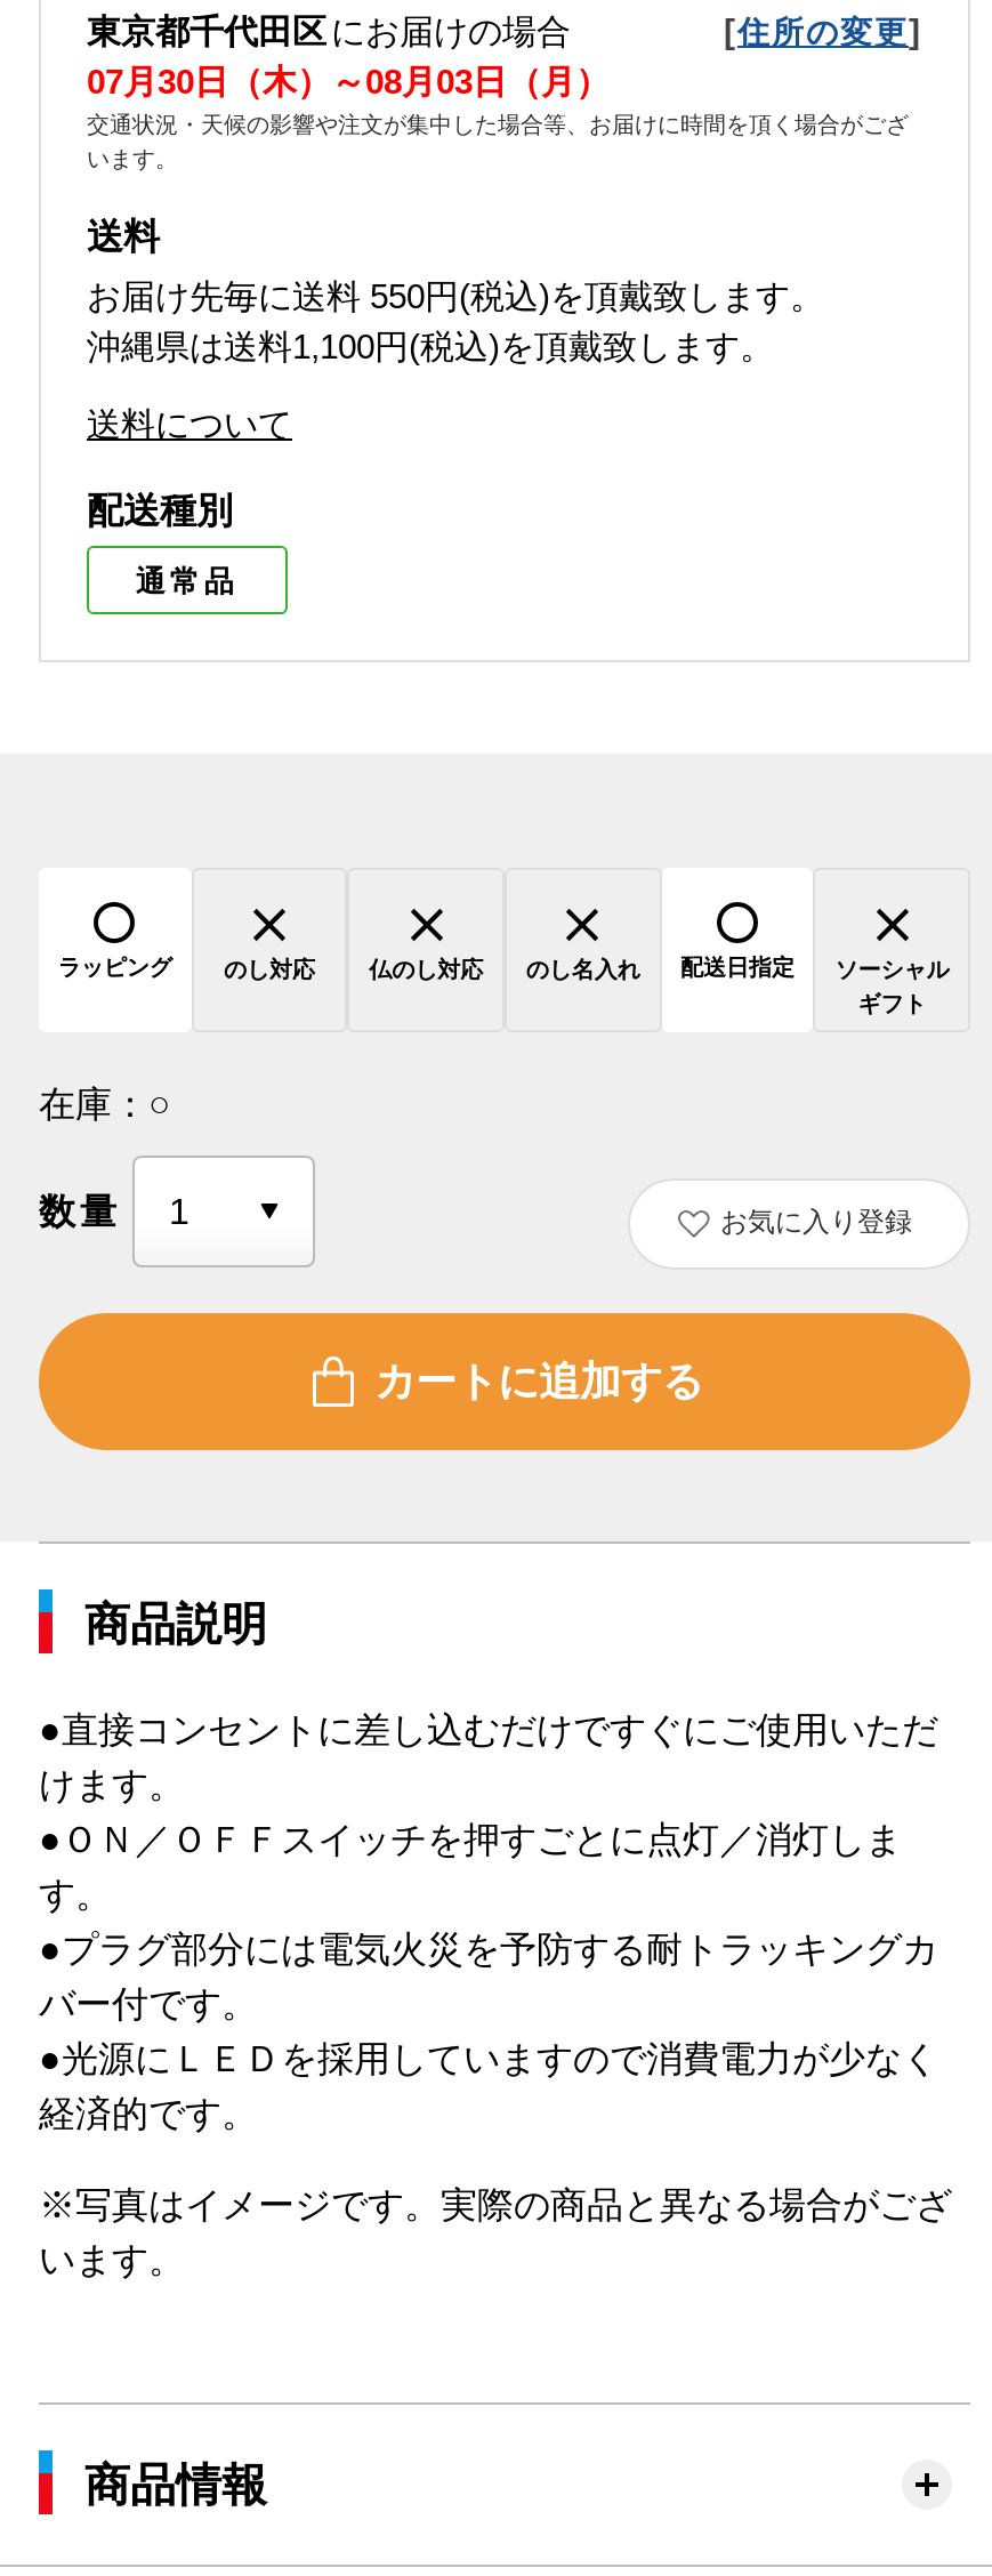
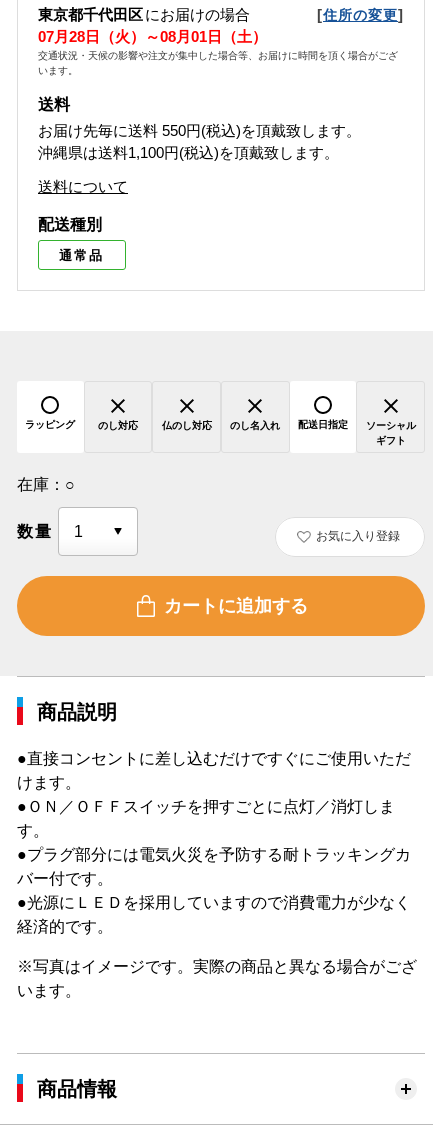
- 07月30日（木）～08月03日（月）
+ 07月28日（火）～08月01日（土）
